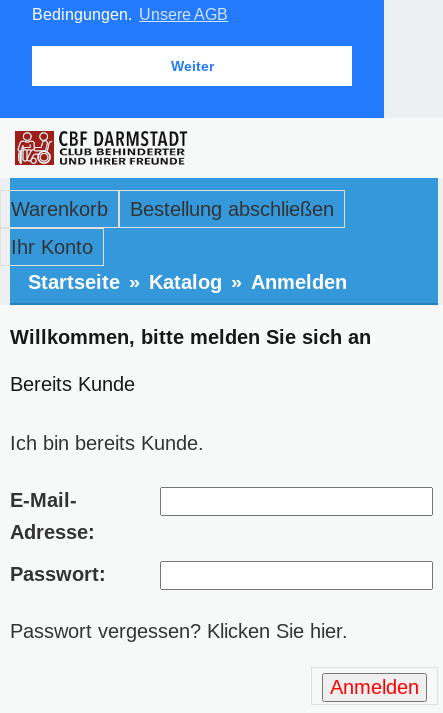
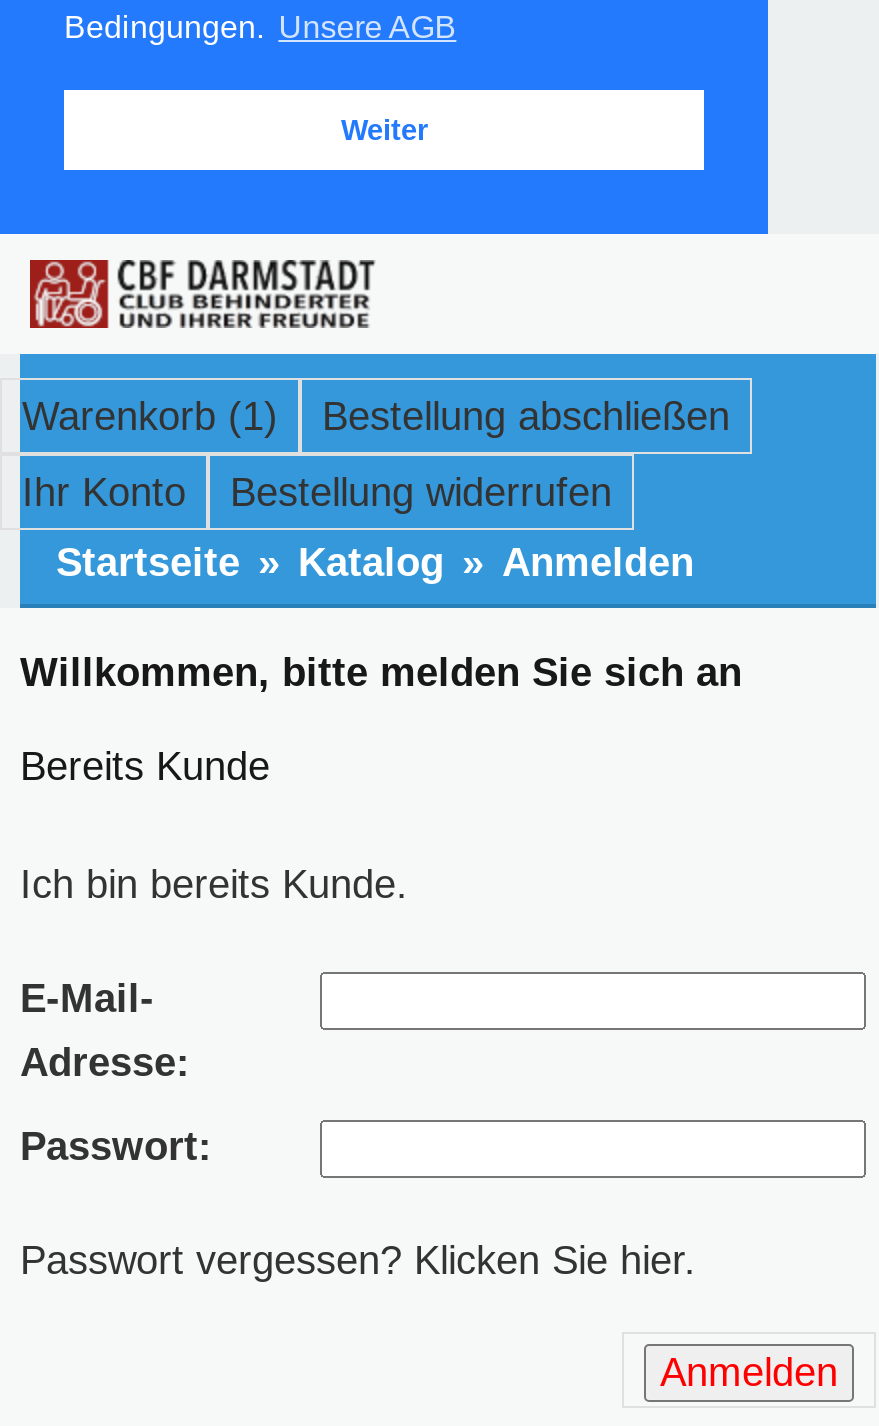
- Warenkorb
+ Warenkorb (1)

+ Bestellung widerrufen
